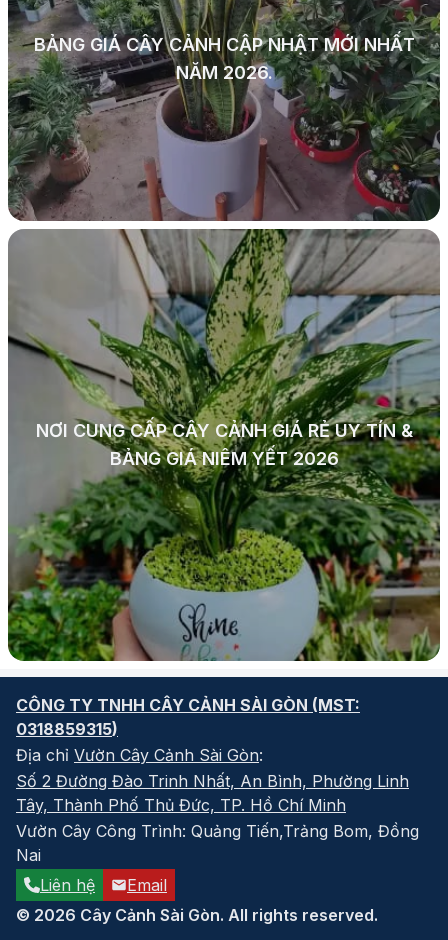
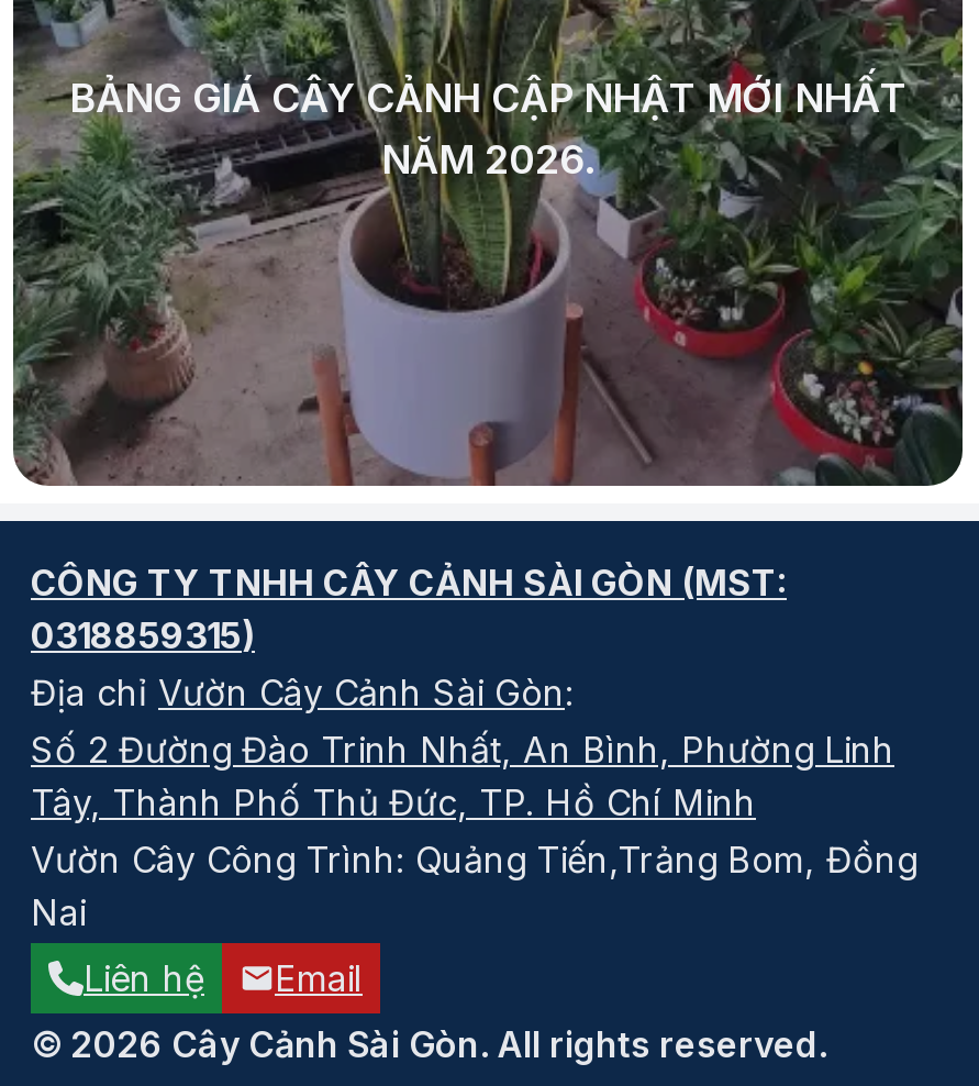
- [image]
- NƠI CUNG CẤP CÂY CẢNH GIÁ RẺ UY TÍN &
- BẢNG GIÁ NIÊM YẾT 2026
